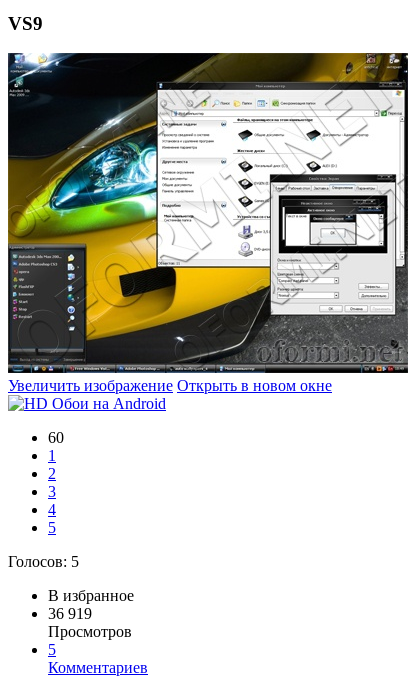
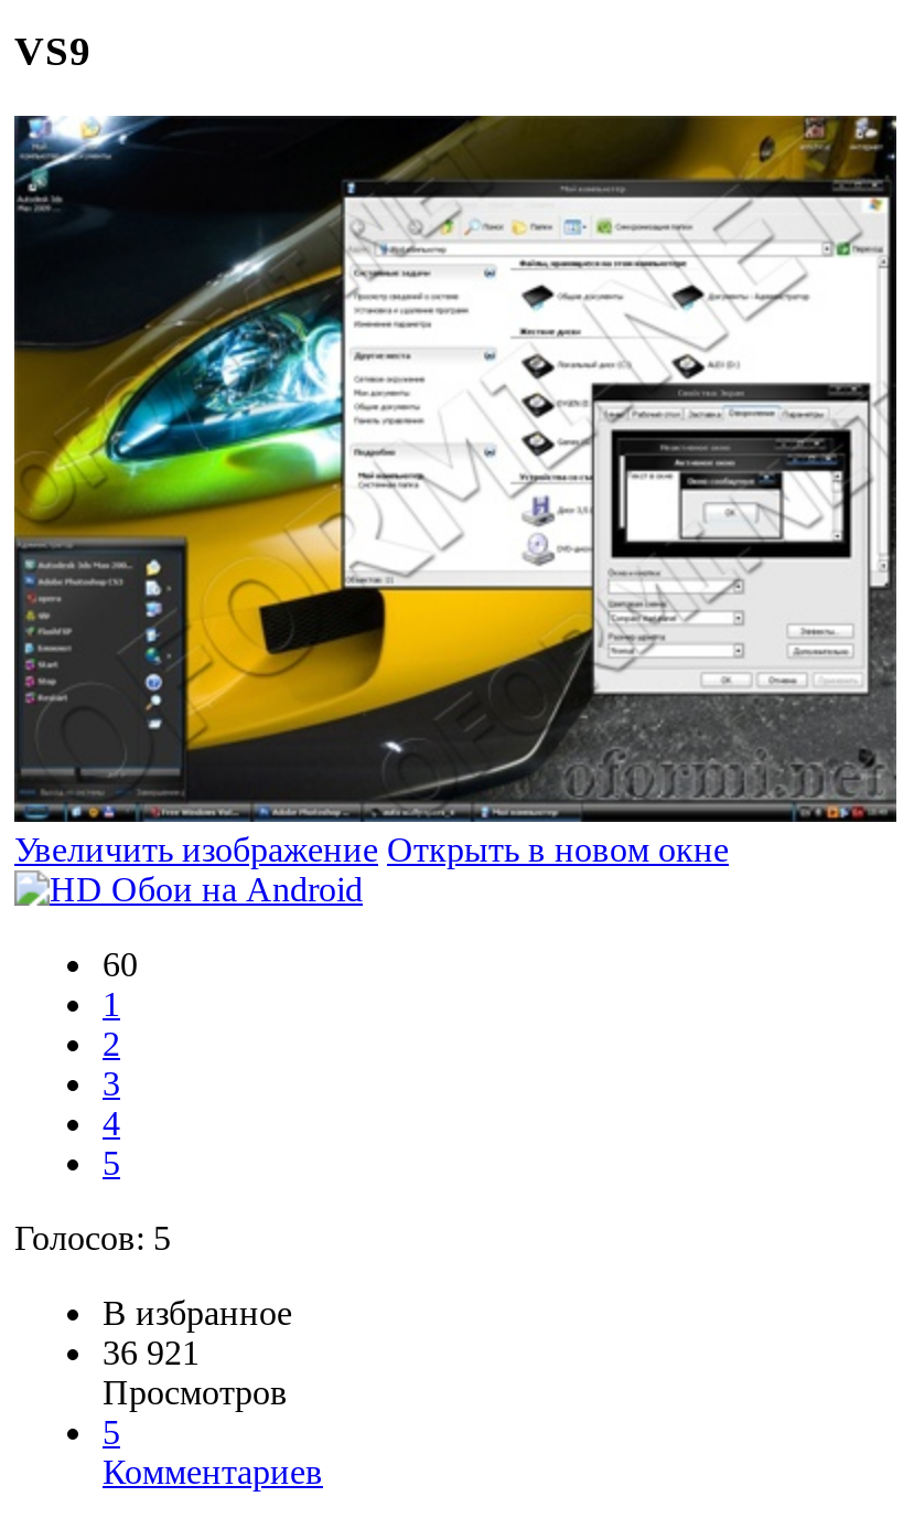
- 36 919
+ 36 921
